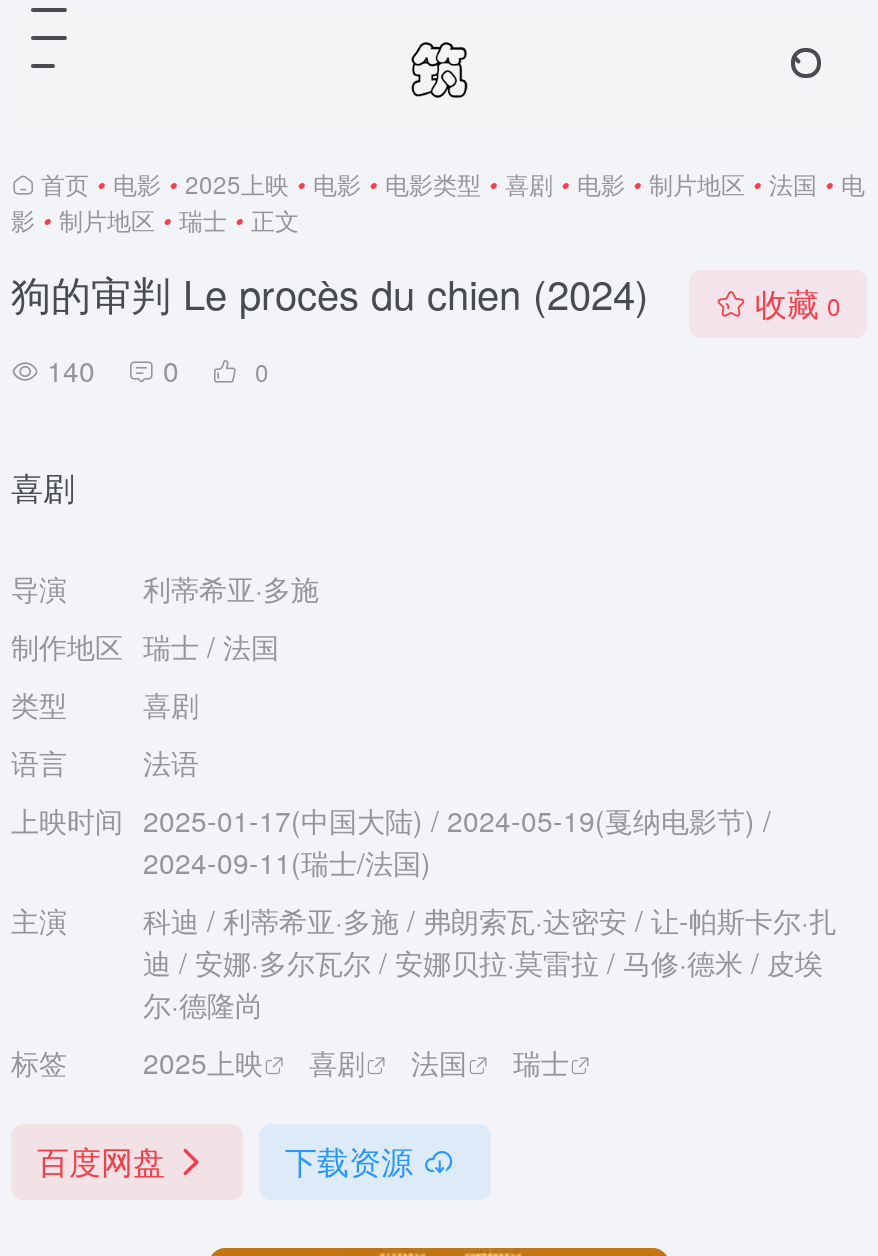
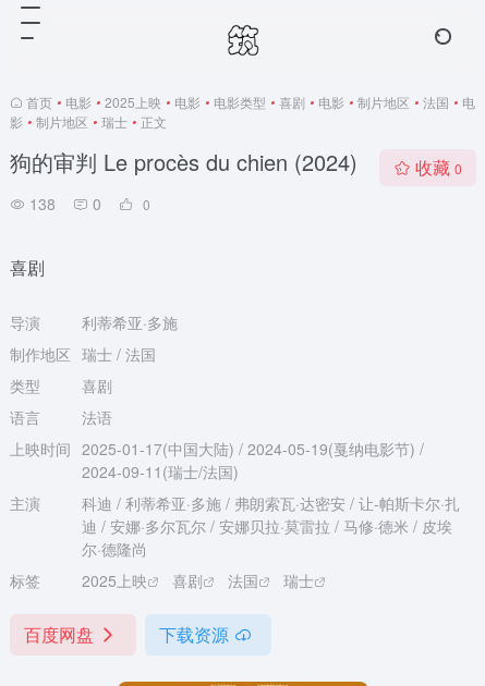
- 140 0
+ 138 0
